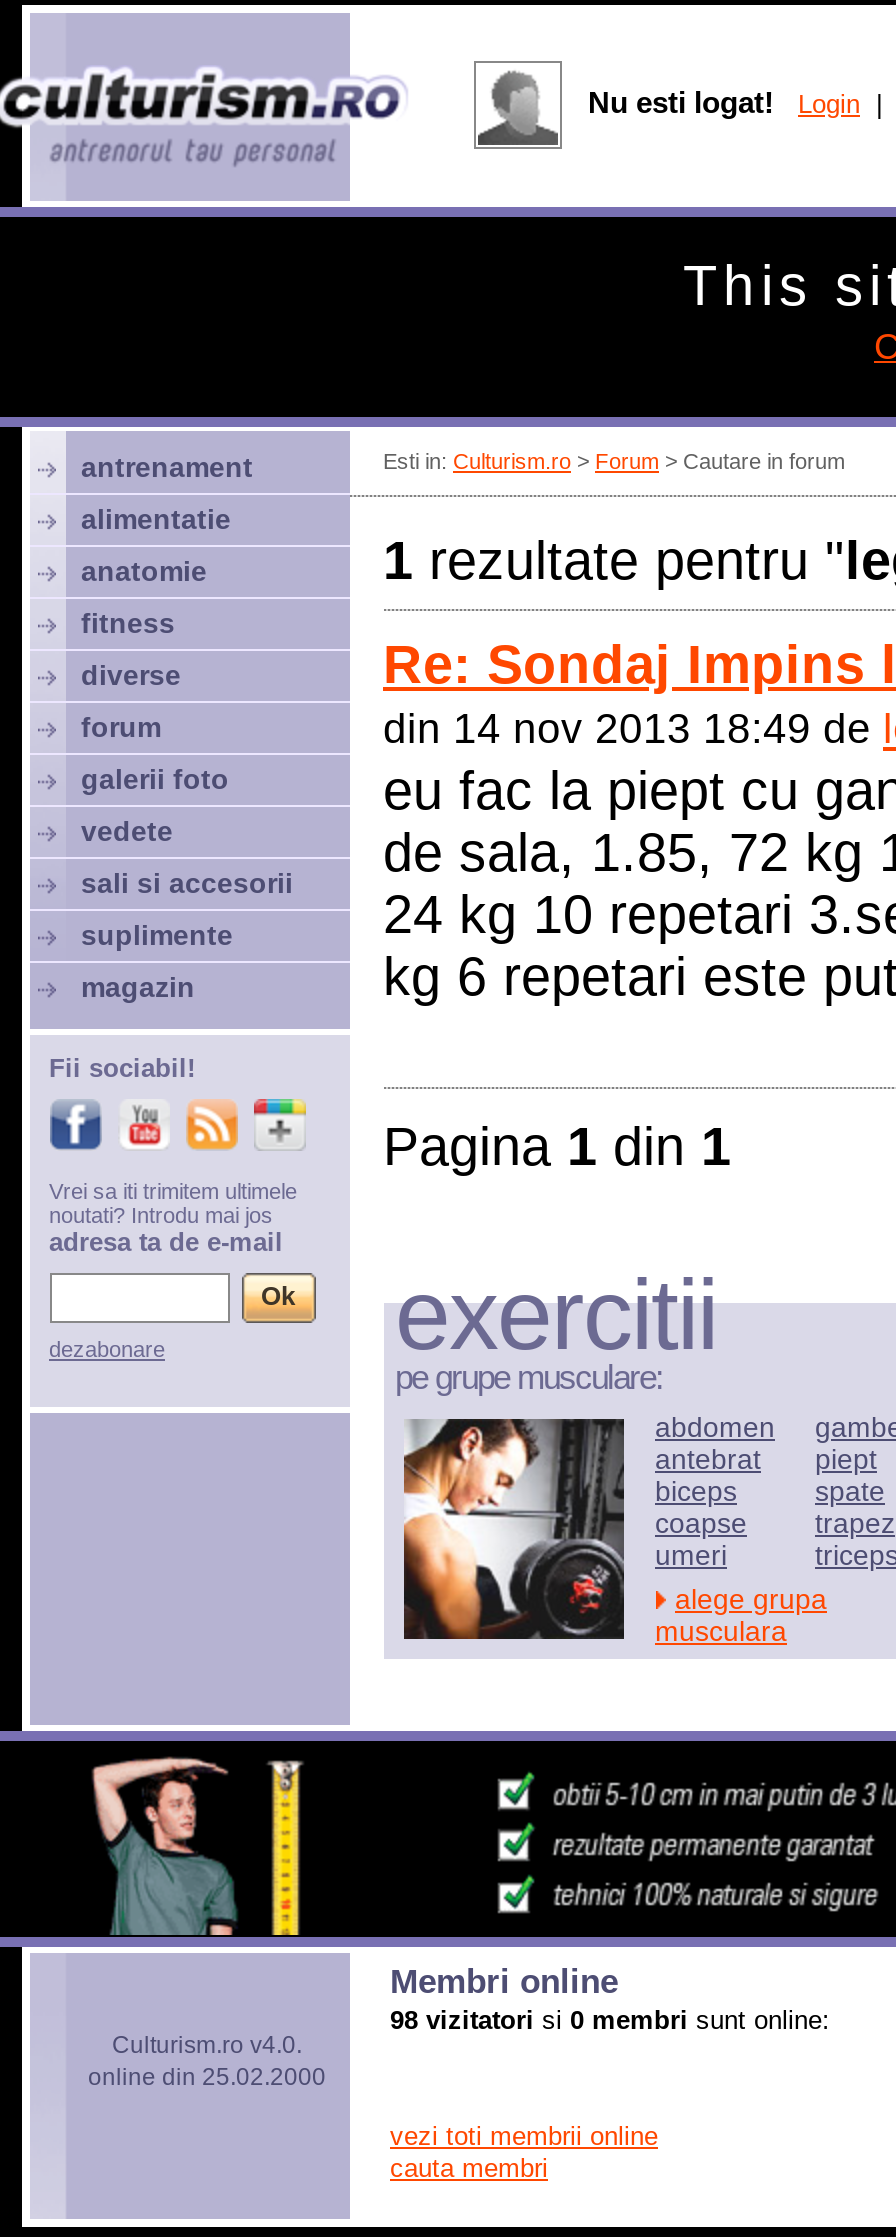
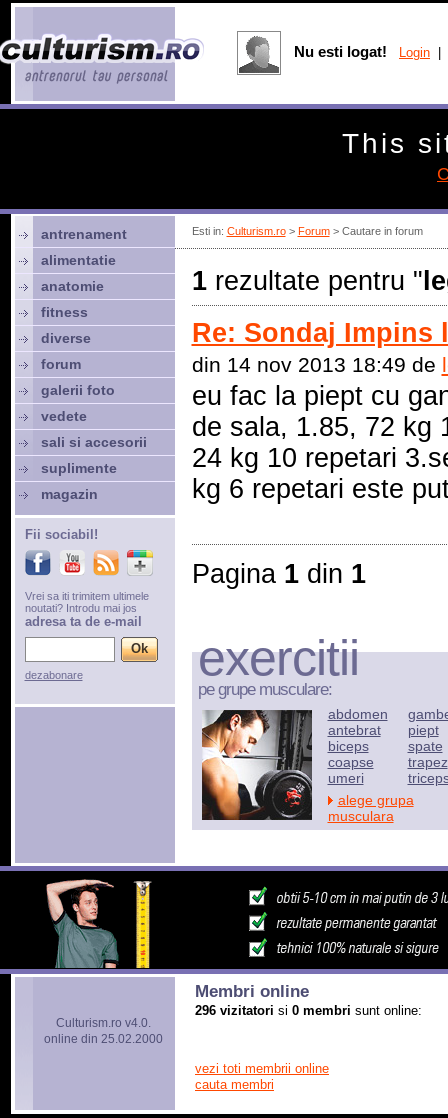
- 98 vizitatori si 0 membri sunt online:
+ 296 vizitatori si 0 membri sunt online:
